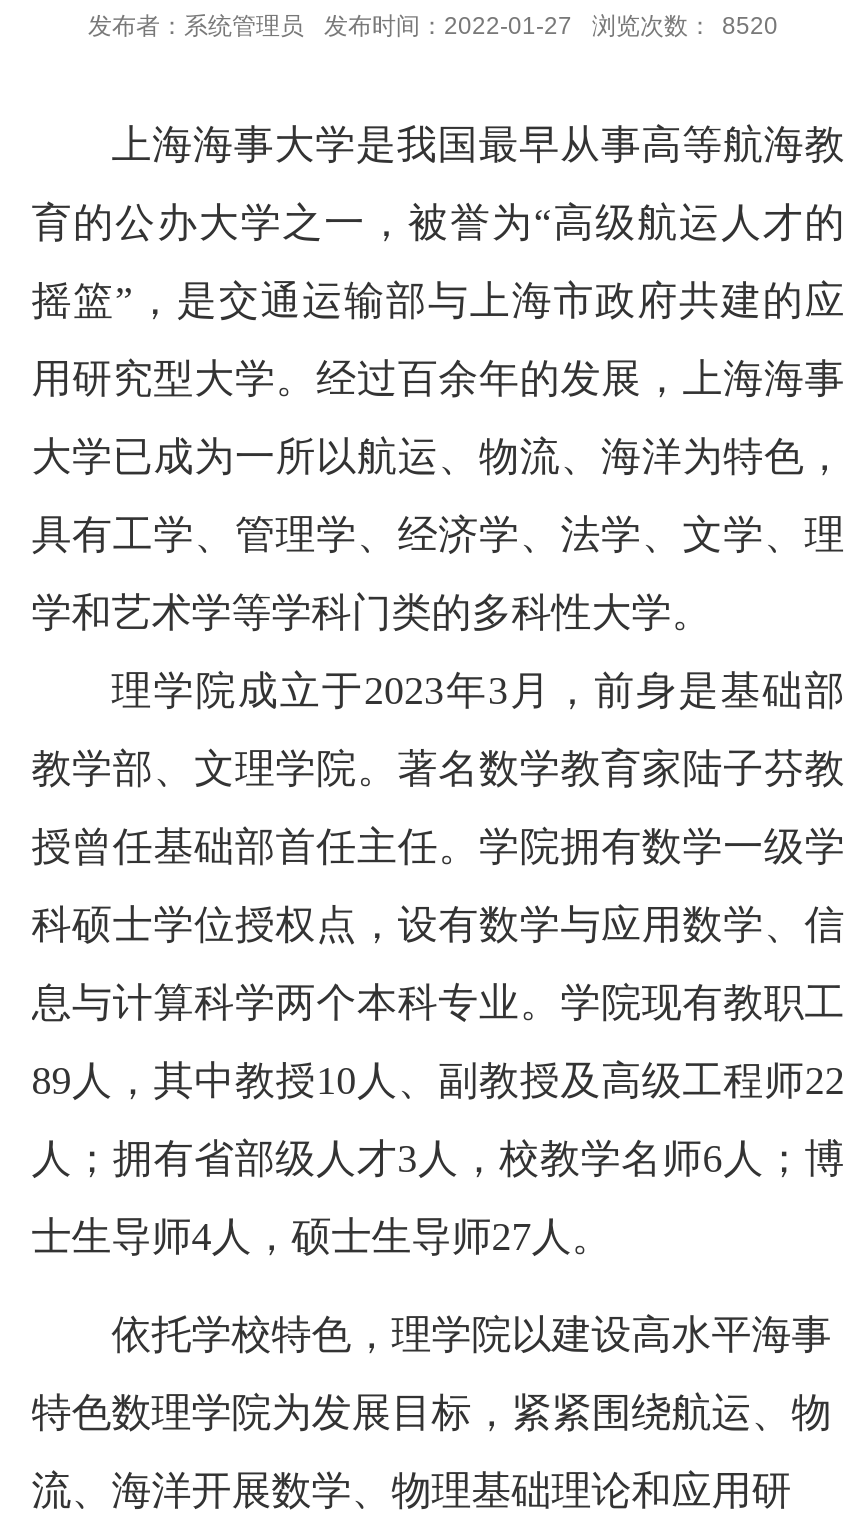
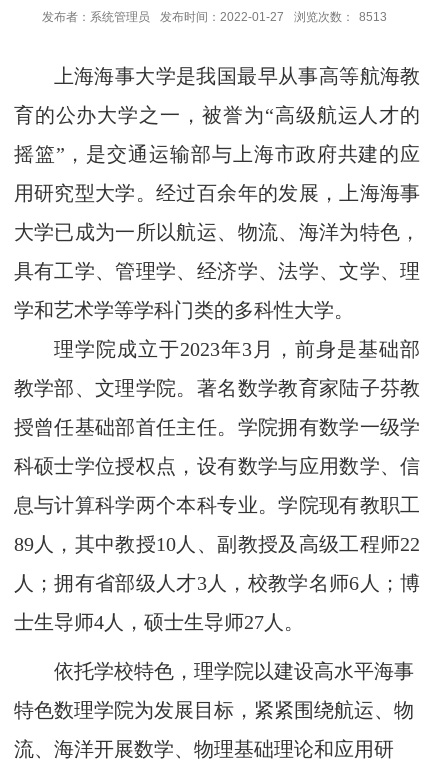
- 发布者：系统管理员 发布时间：2022-01-27 浏览次数： 8520
+ 发布者：系统管理员 发布时间：2022-01-27 浏览次数： 8513
